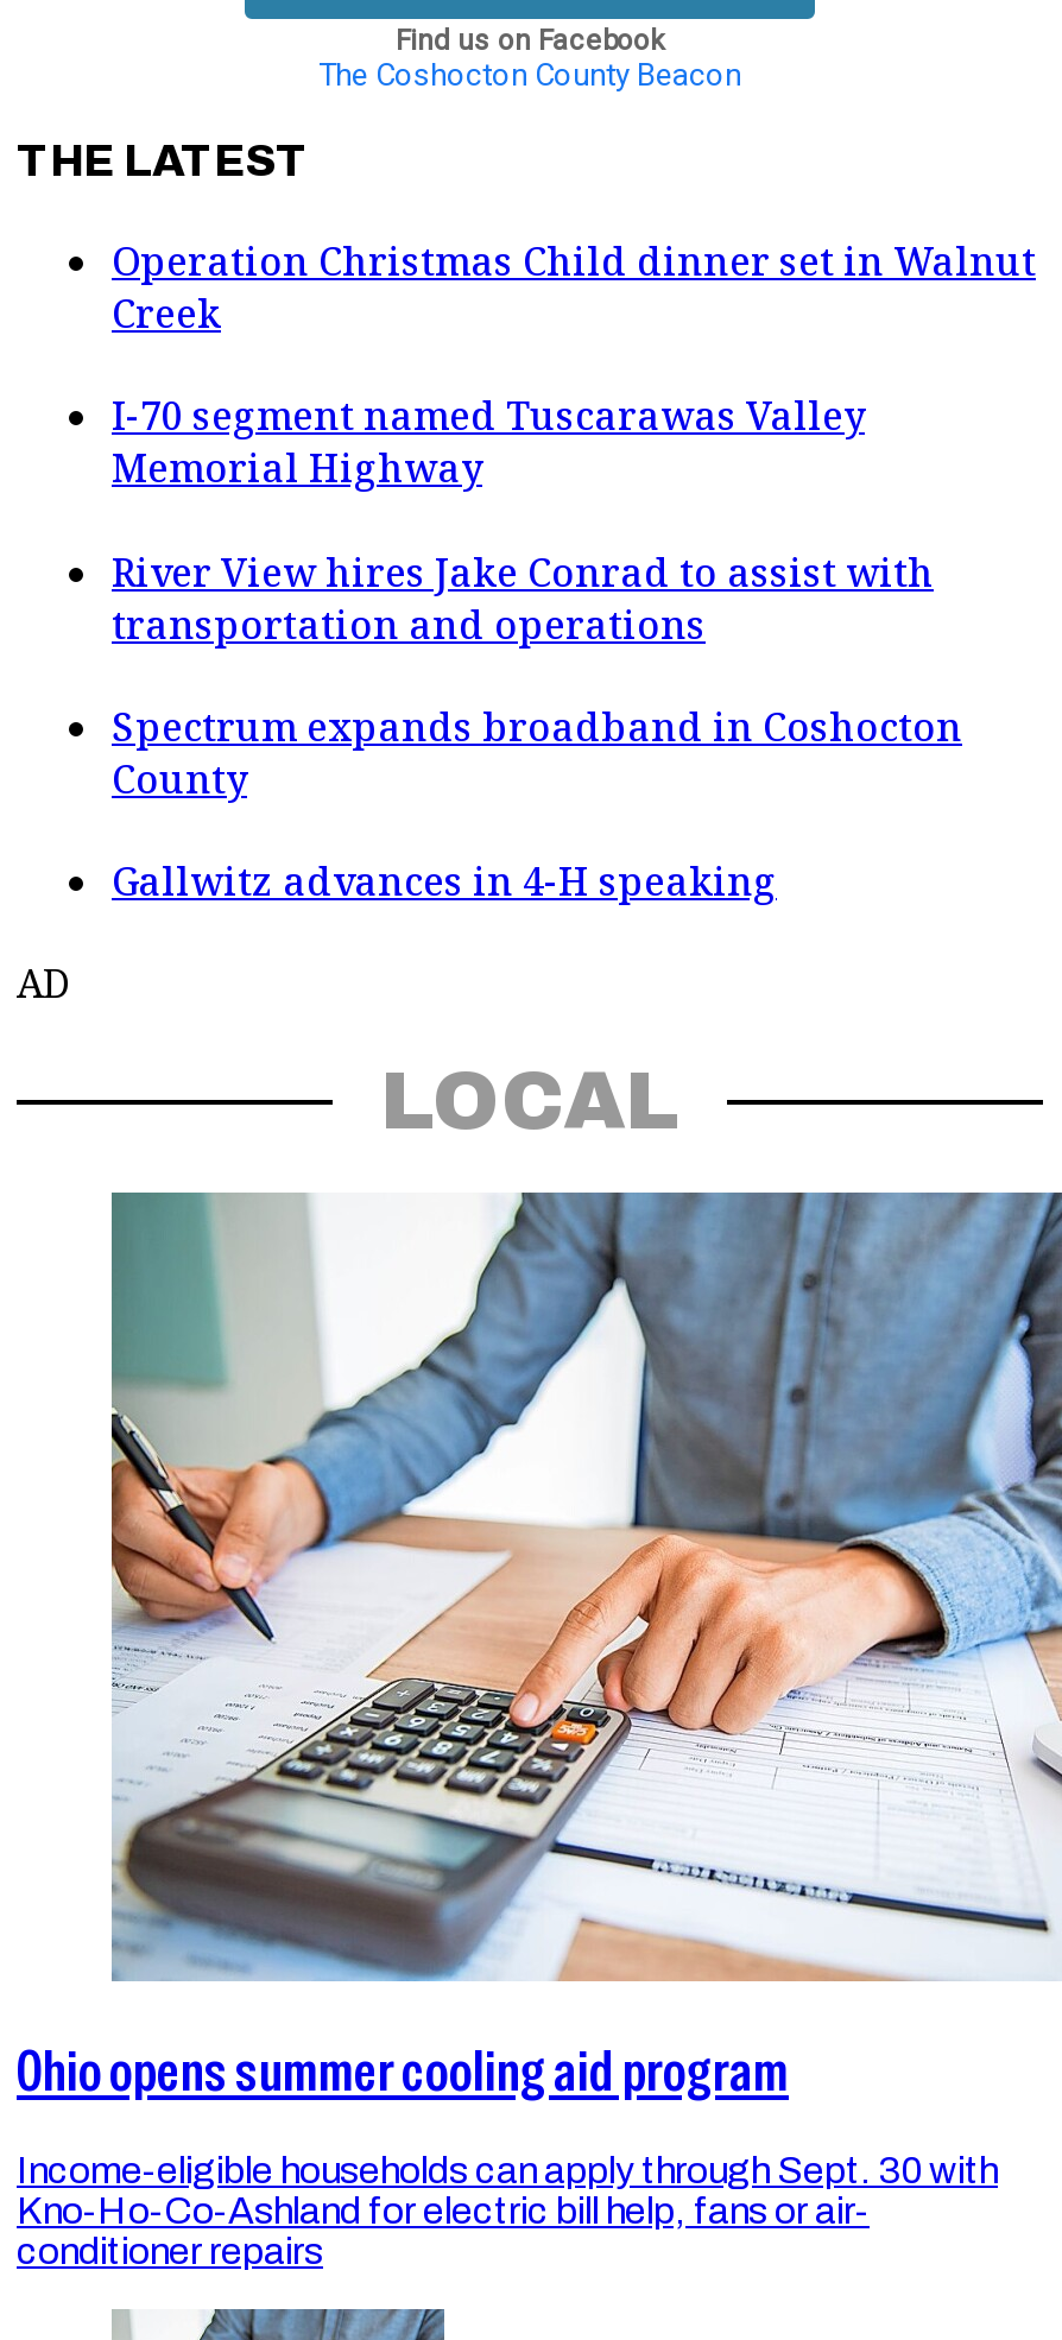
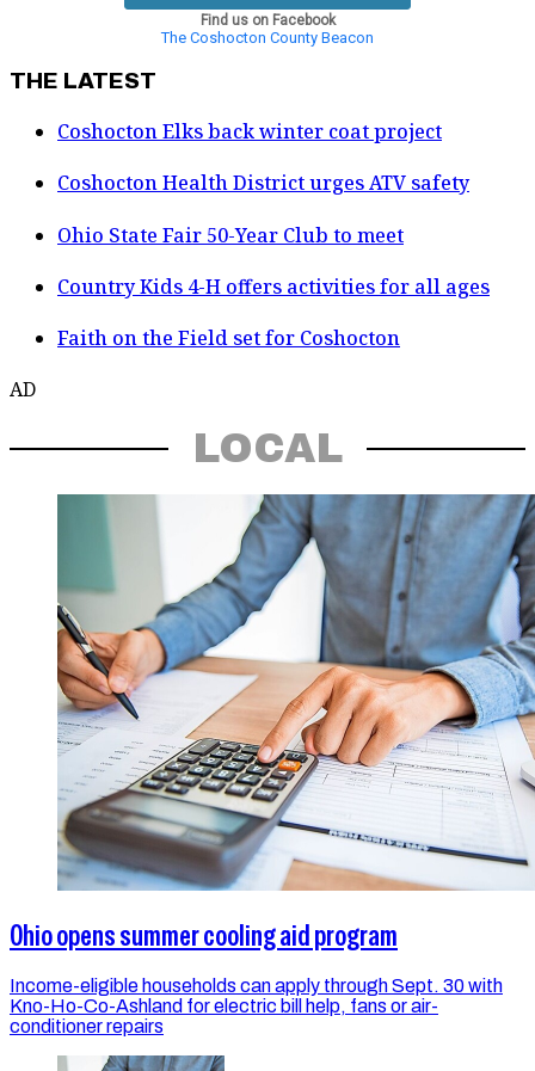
- Operation Christmas Child dinner set in Walnut
- Creek
+ Coshocton Elks back winter coat project

- I-70 segment named Tuscarawas Valley
- Memorial Highway
+ Coshocton Health District urges ATV safety

- River View hires Jake Conrad to assist with
- transportation and operations
+ Ohio State Fair 50-Year Club to meet

- Spectrum expands broadband in Coshocton
- County
+ Country Kids 4-H offers activities for all ages

- Gallwitz advances in 4-H speaking
+ Faith on the Field set for Coshocton
